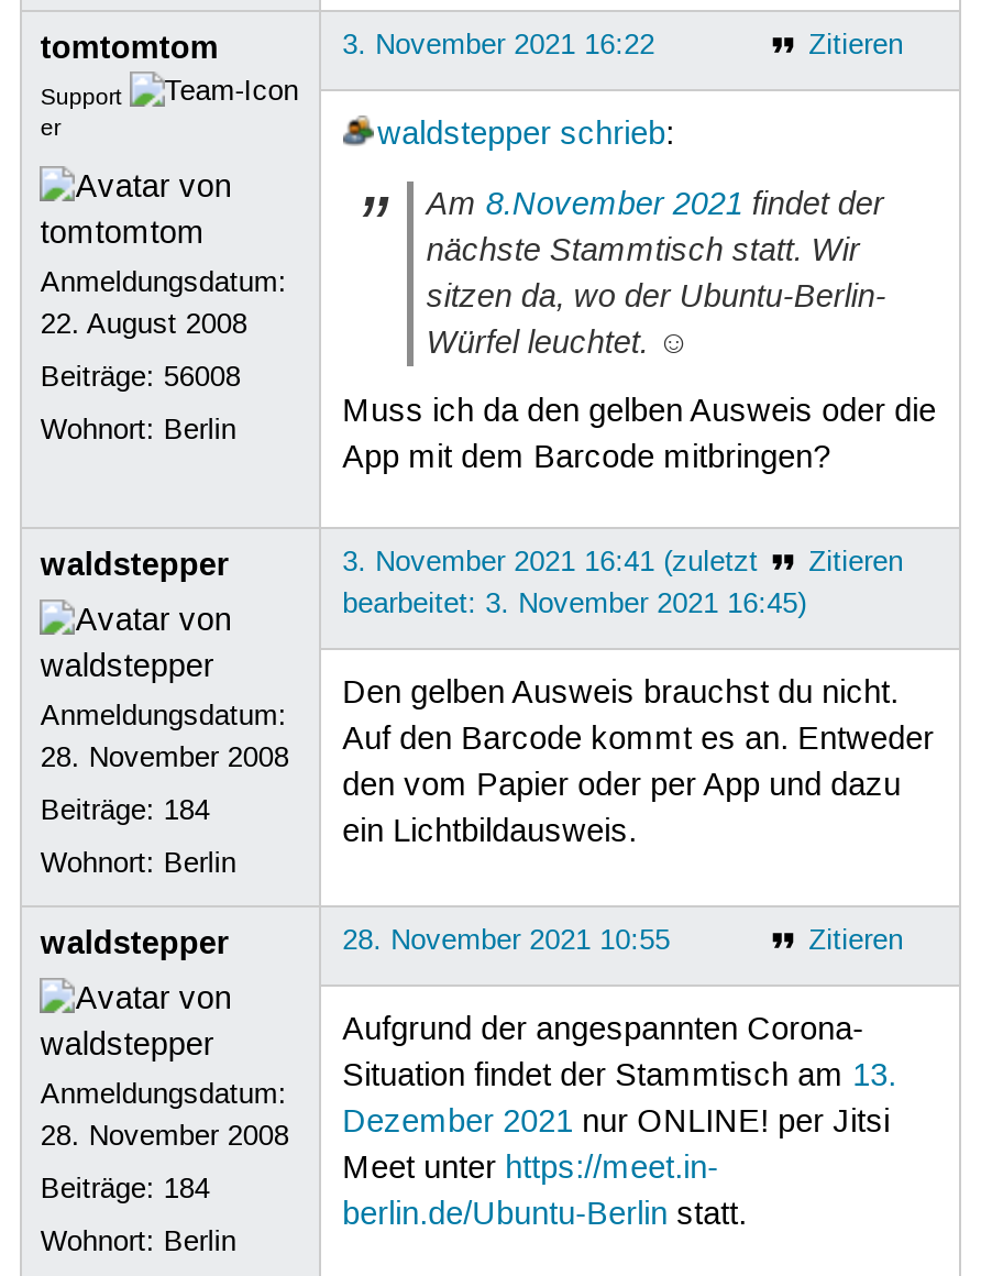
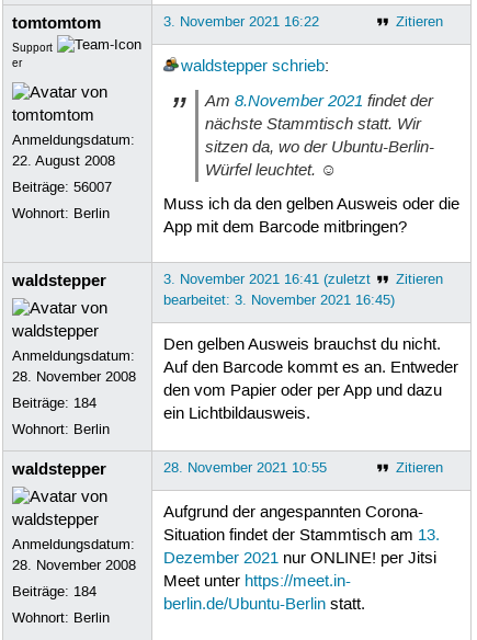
- Beiträge: 56008
+ Beiträge: 56007
